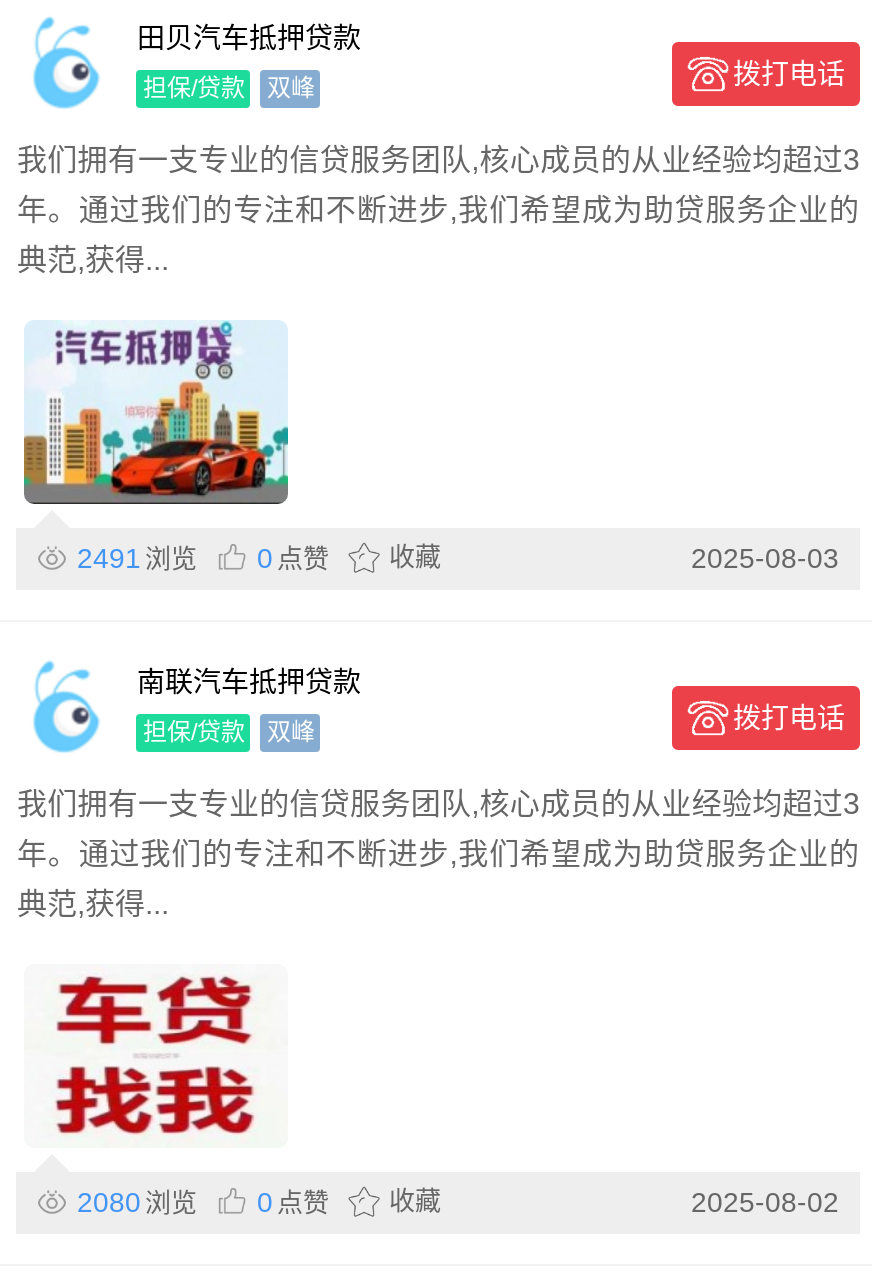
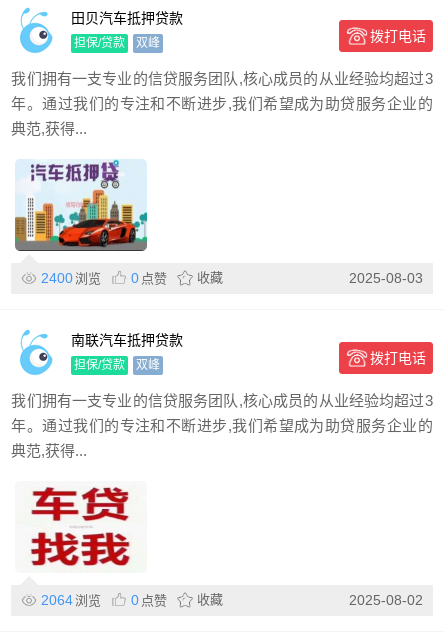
- 2491 浏览 0 点赞 收藏
+ 2400 浏览 0 点赞 收藏

- 2080 浏览 0 点赞 收藏
+ 2064 浏览 0 点赞 收藏
